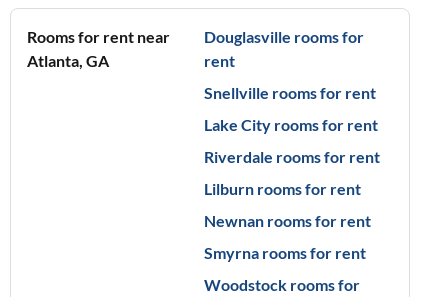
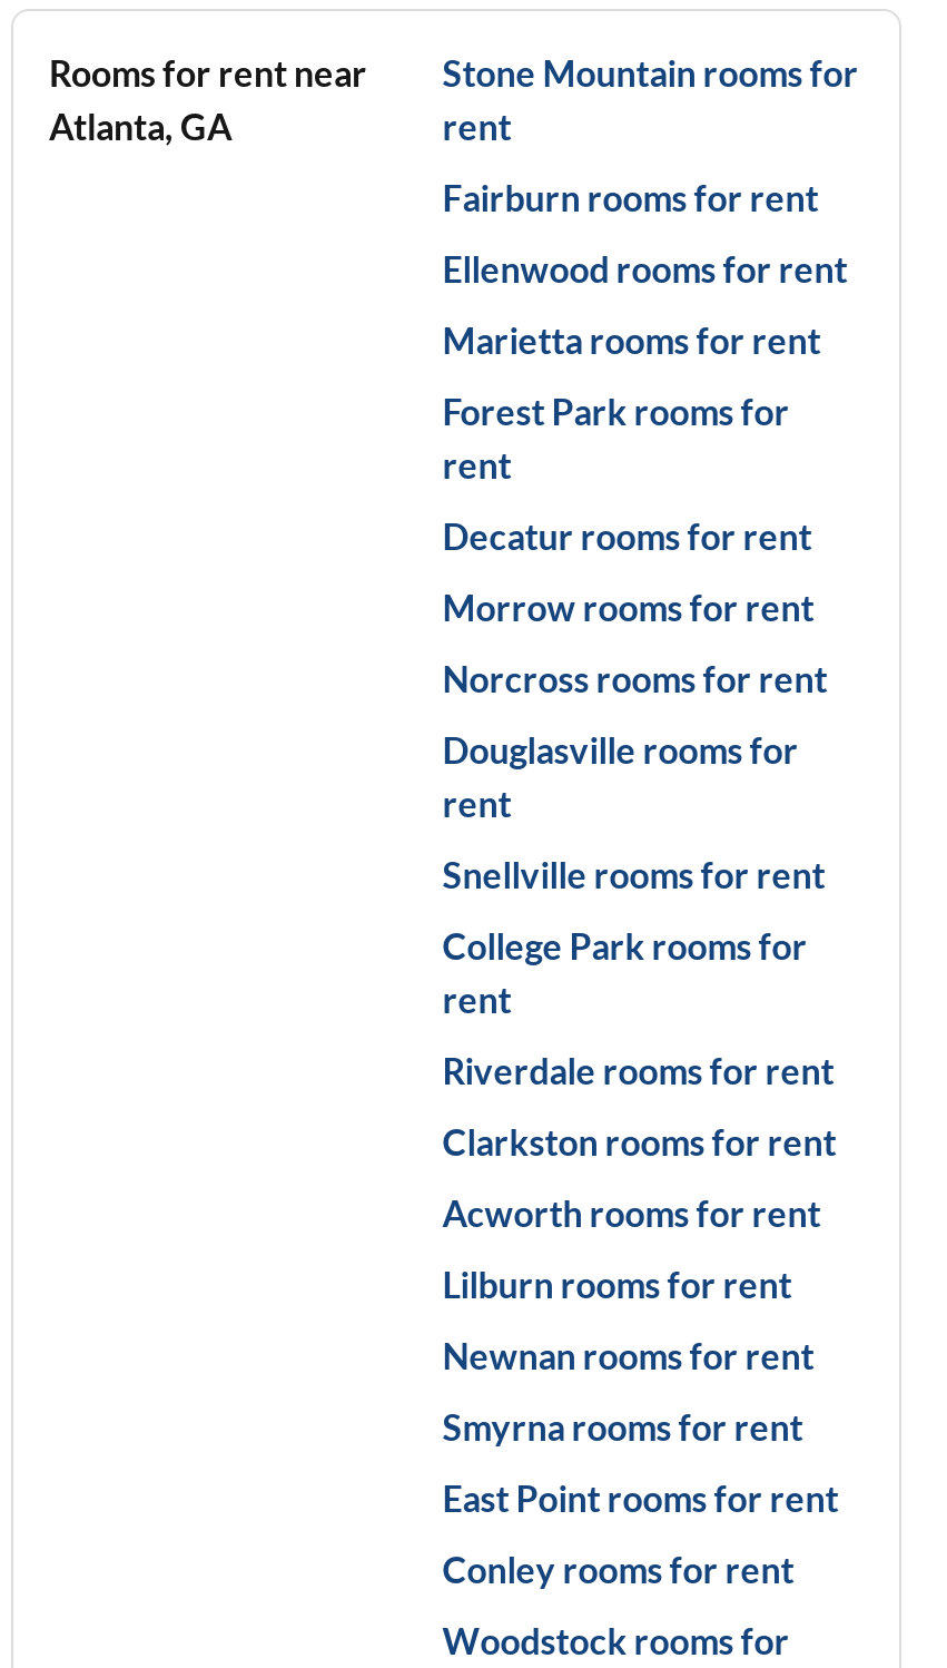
+ Stone Mountain rooms for
+ rent
+ Fairburn rooms for rent
+ Ellenwood rooms for rent
+ Marietta rooms for rent
+ Forest Park rooms for
+ rent
+ Decatur rooms for rent
+ Morrow rooms for rent
+ Norcross rooms for rent

- Lake City rooms for rent
+ College Park rooms for
+ rent

+ Clarkston rooms for rent
+ Acworth rooms for rent

+ East Point rooms for rent
+ Conley rooms for rent
